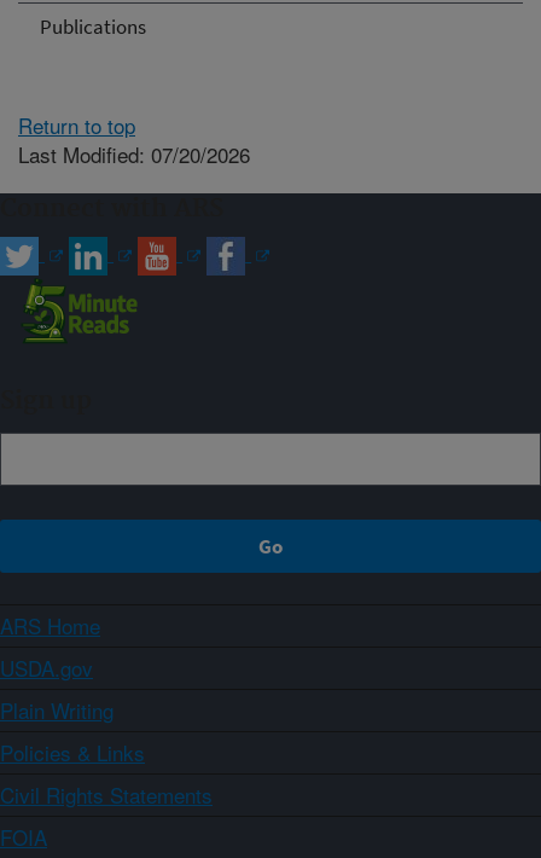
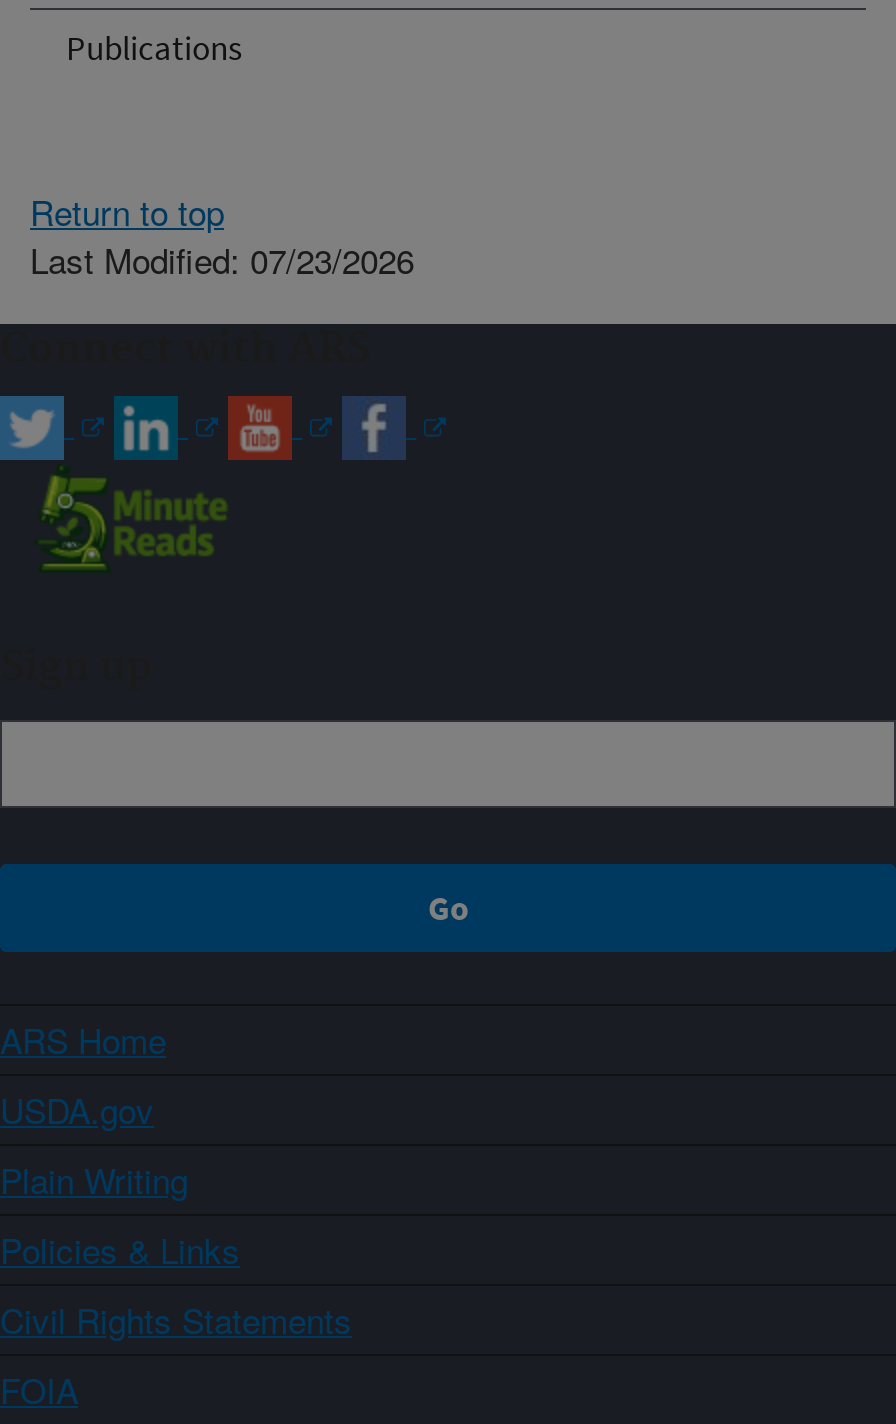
- Last Modified: 07/20/2026
+ Last Modified: 07/23/2026
